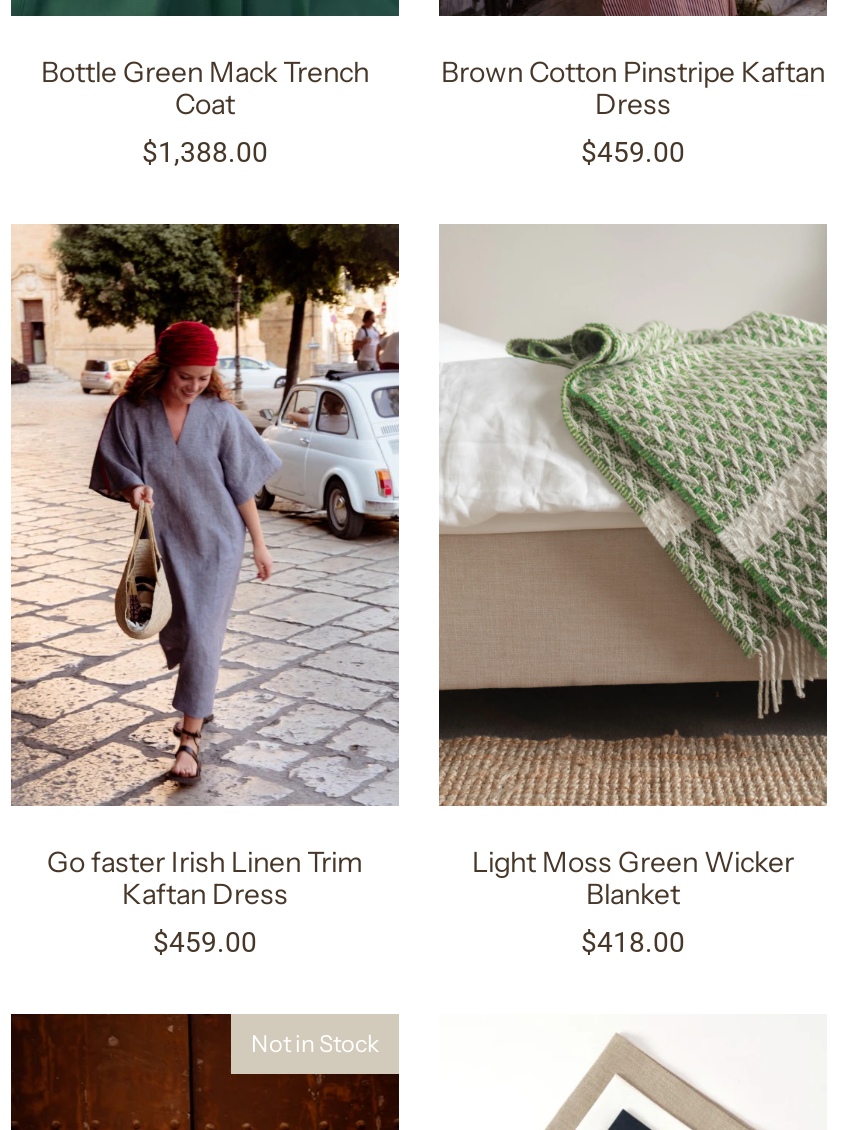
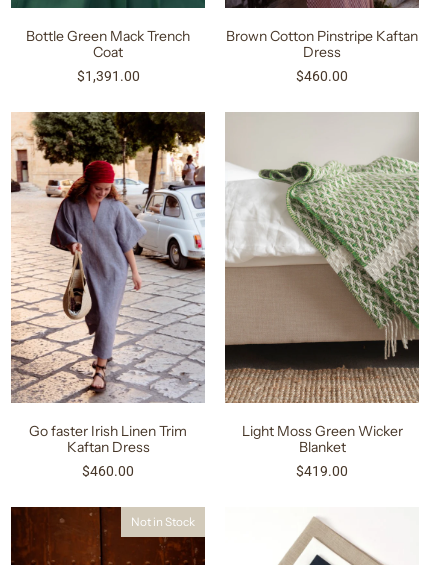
- $1,388.00
+ $1,391.00

- $459.00
+ $460.00

- $459.00
+ $460.00

- $418.00
+ $419.00
